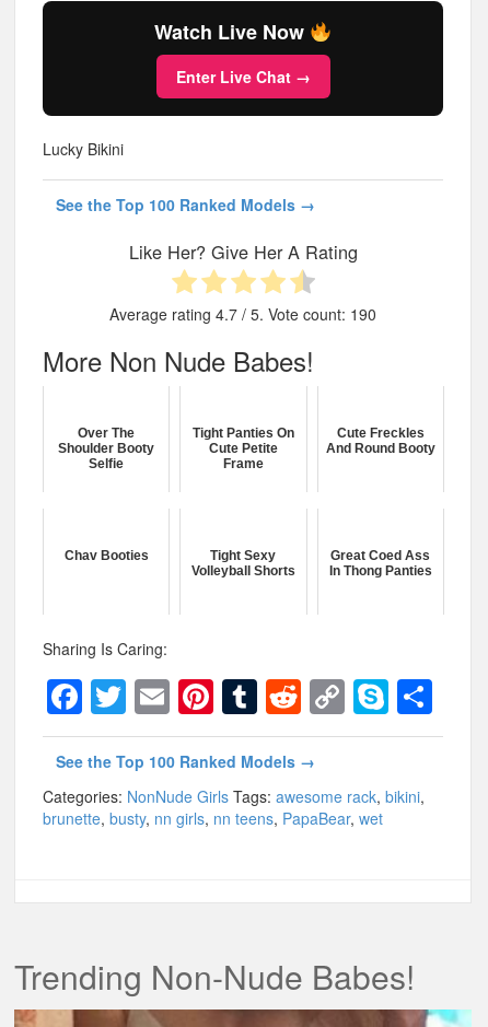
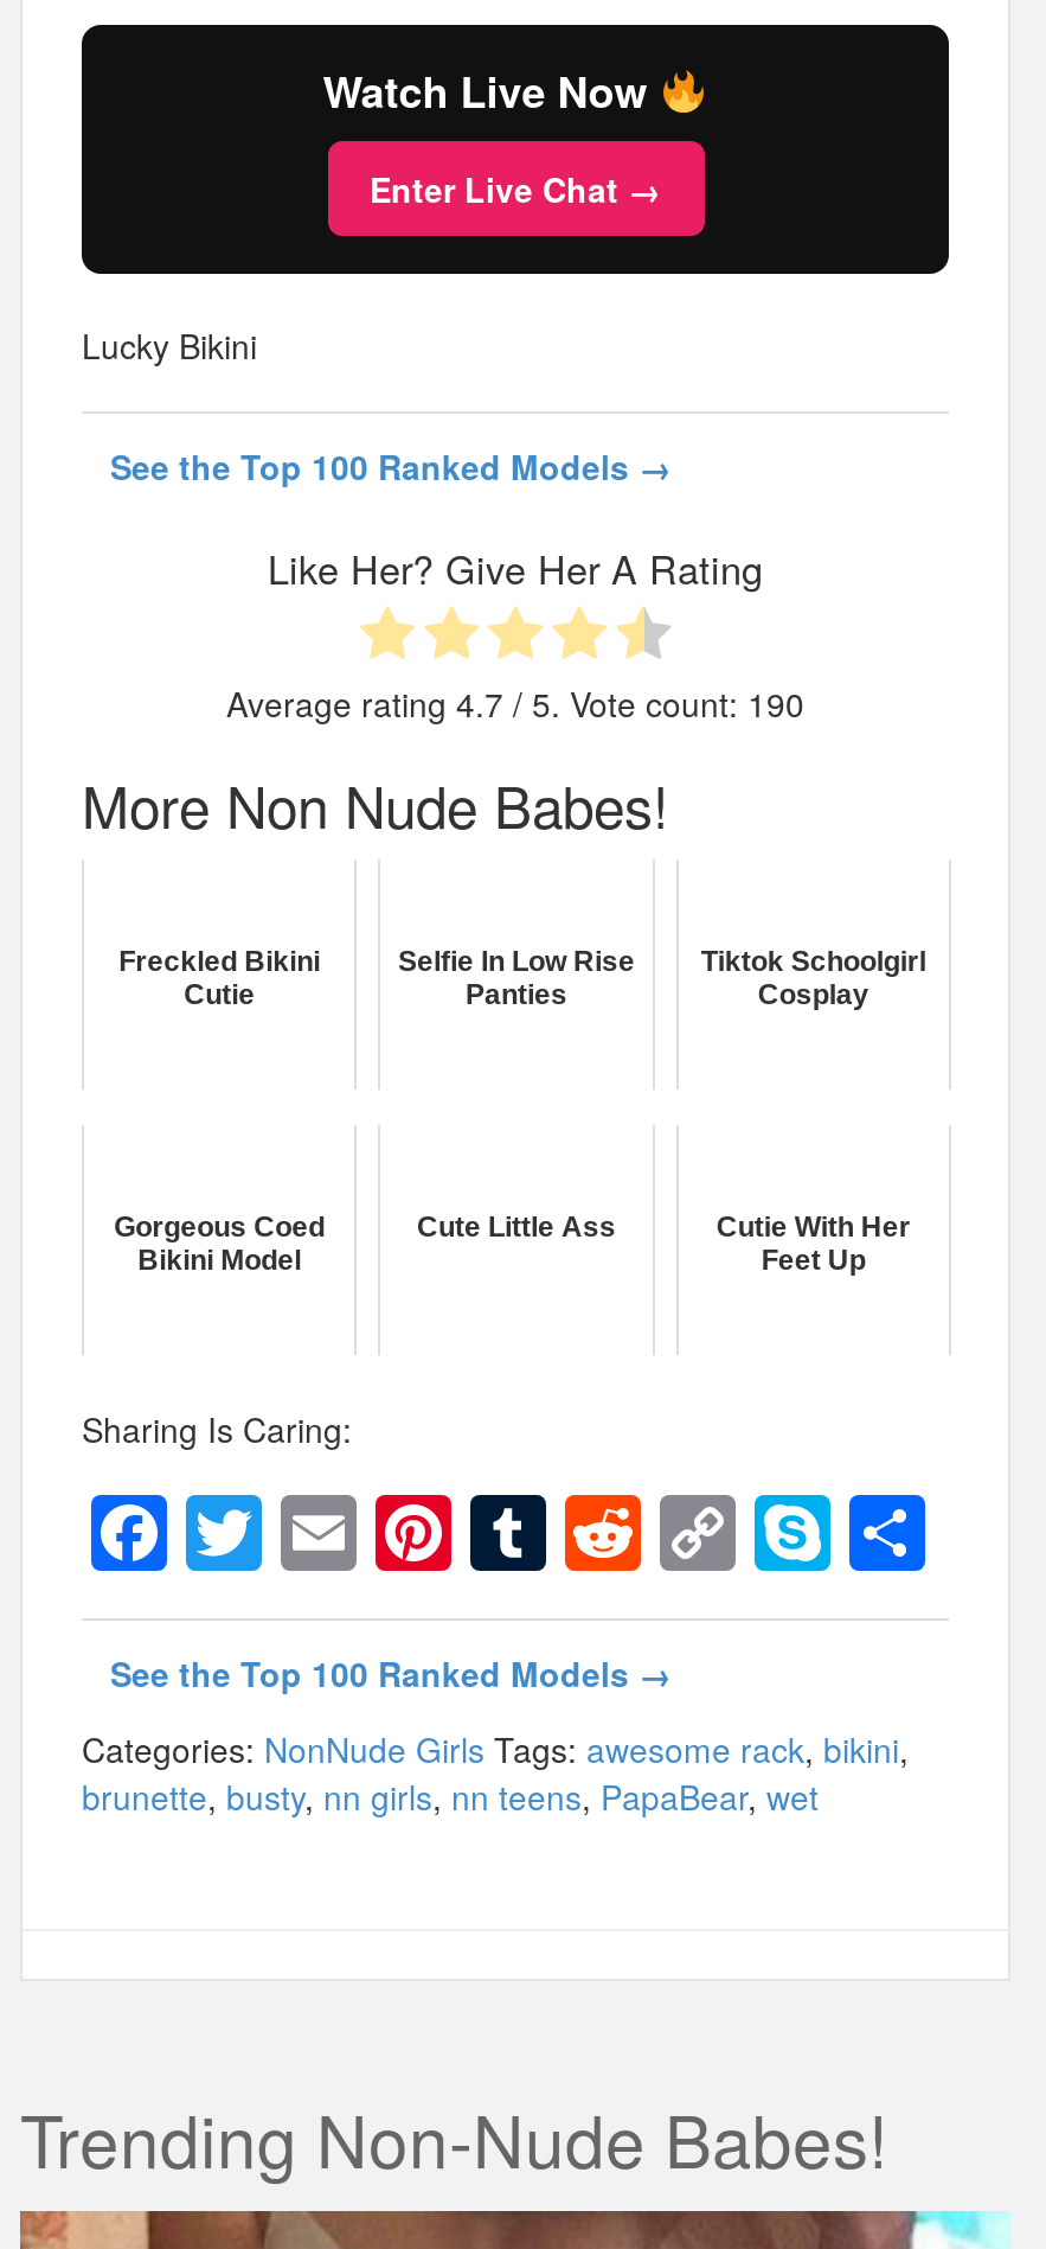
- Over The
- Shoulder Booty
- Selfie
+ Freckled Bikini
+ Cutie

- Tight Panties On
- Cute Petite
- Frame
+ Selfie In Low Rise
+ Panties

- Cute Freckles
- And Round Booty
+ Tiktok Schoolgirl
+ Cosplay

- Chav Booties
- Tight Sexy
- Volleyball Shorts
+ Gorgeous Coed
+ Bikini Model

- Great Coed Ass
- In Thong Panties
+ Cute Little Ass
+ Cutie With Her
+ Feet Up
